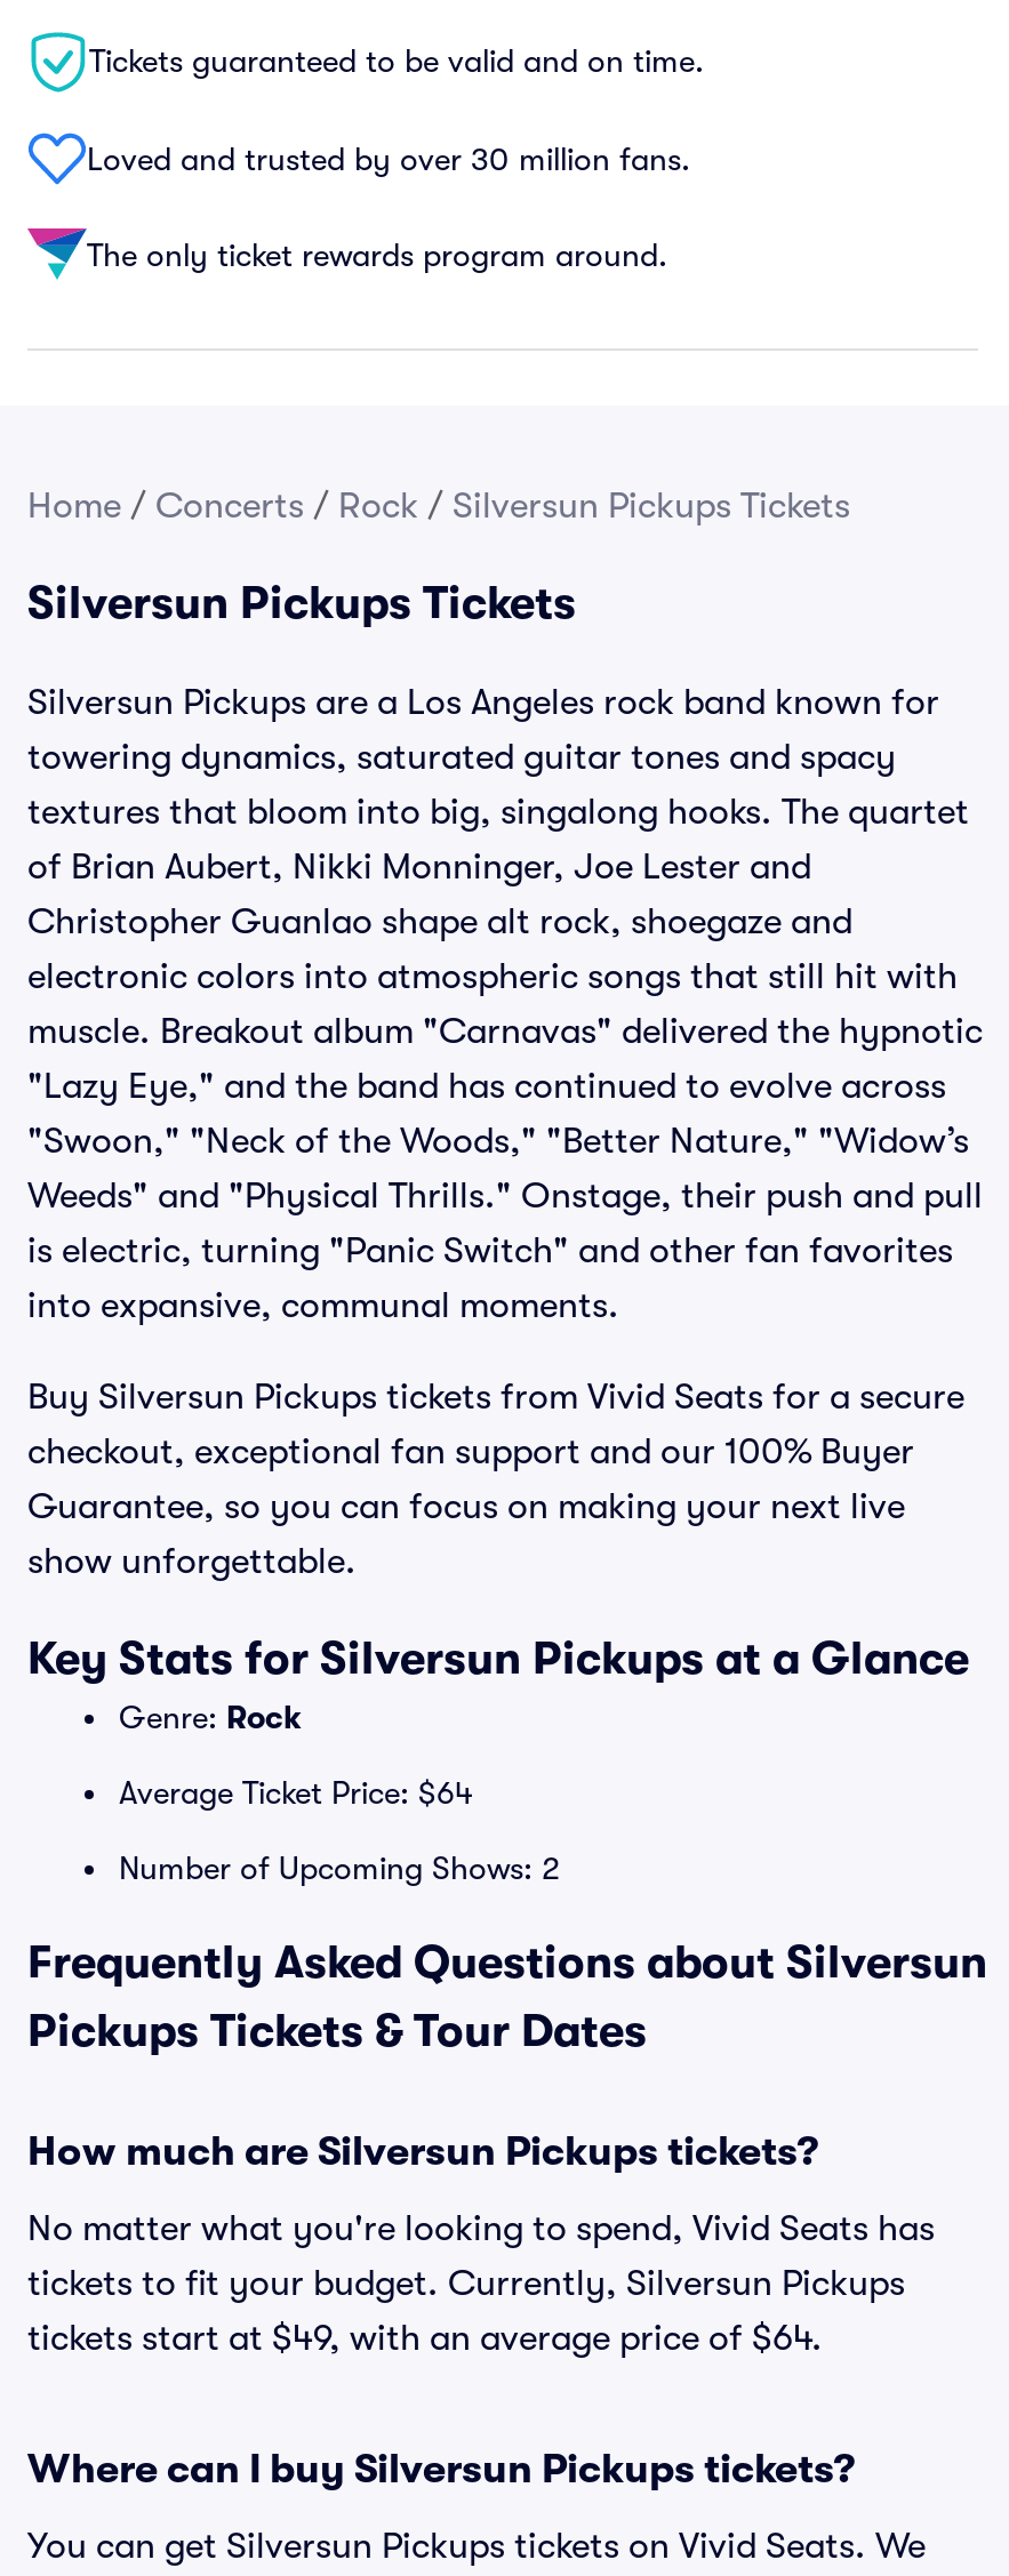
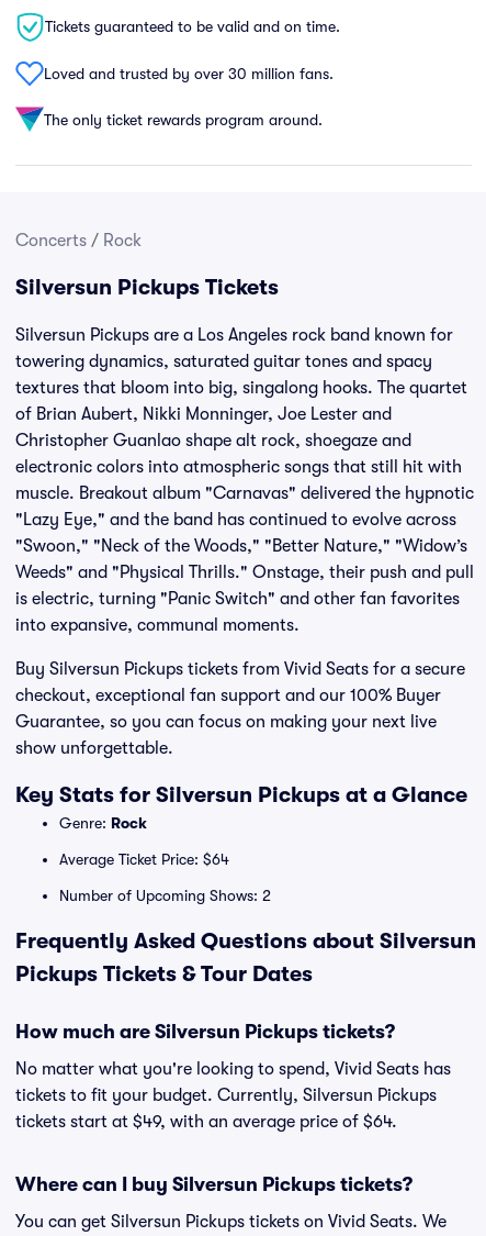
- Home / Concerts / Rock / Silversun Pickups Tickets
+ Concerts / Rock
